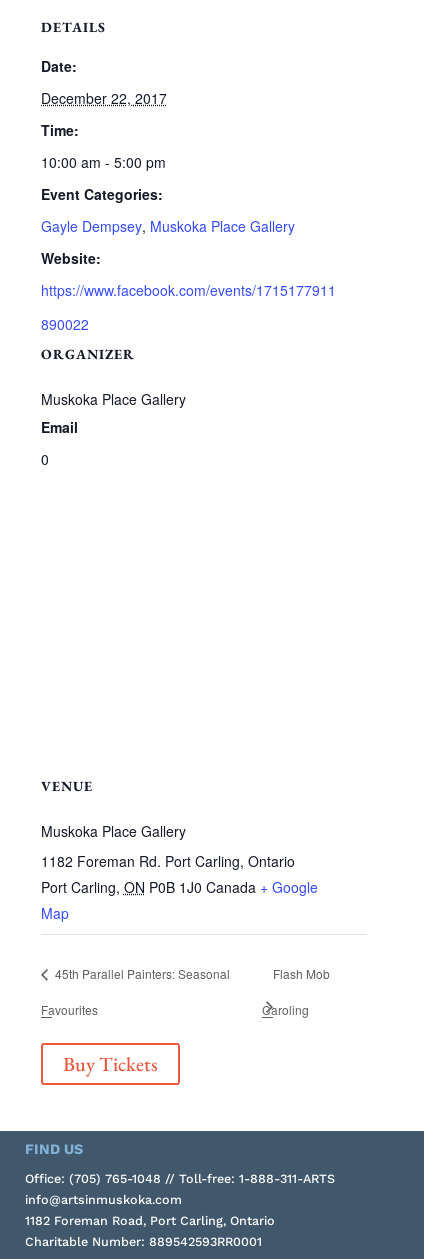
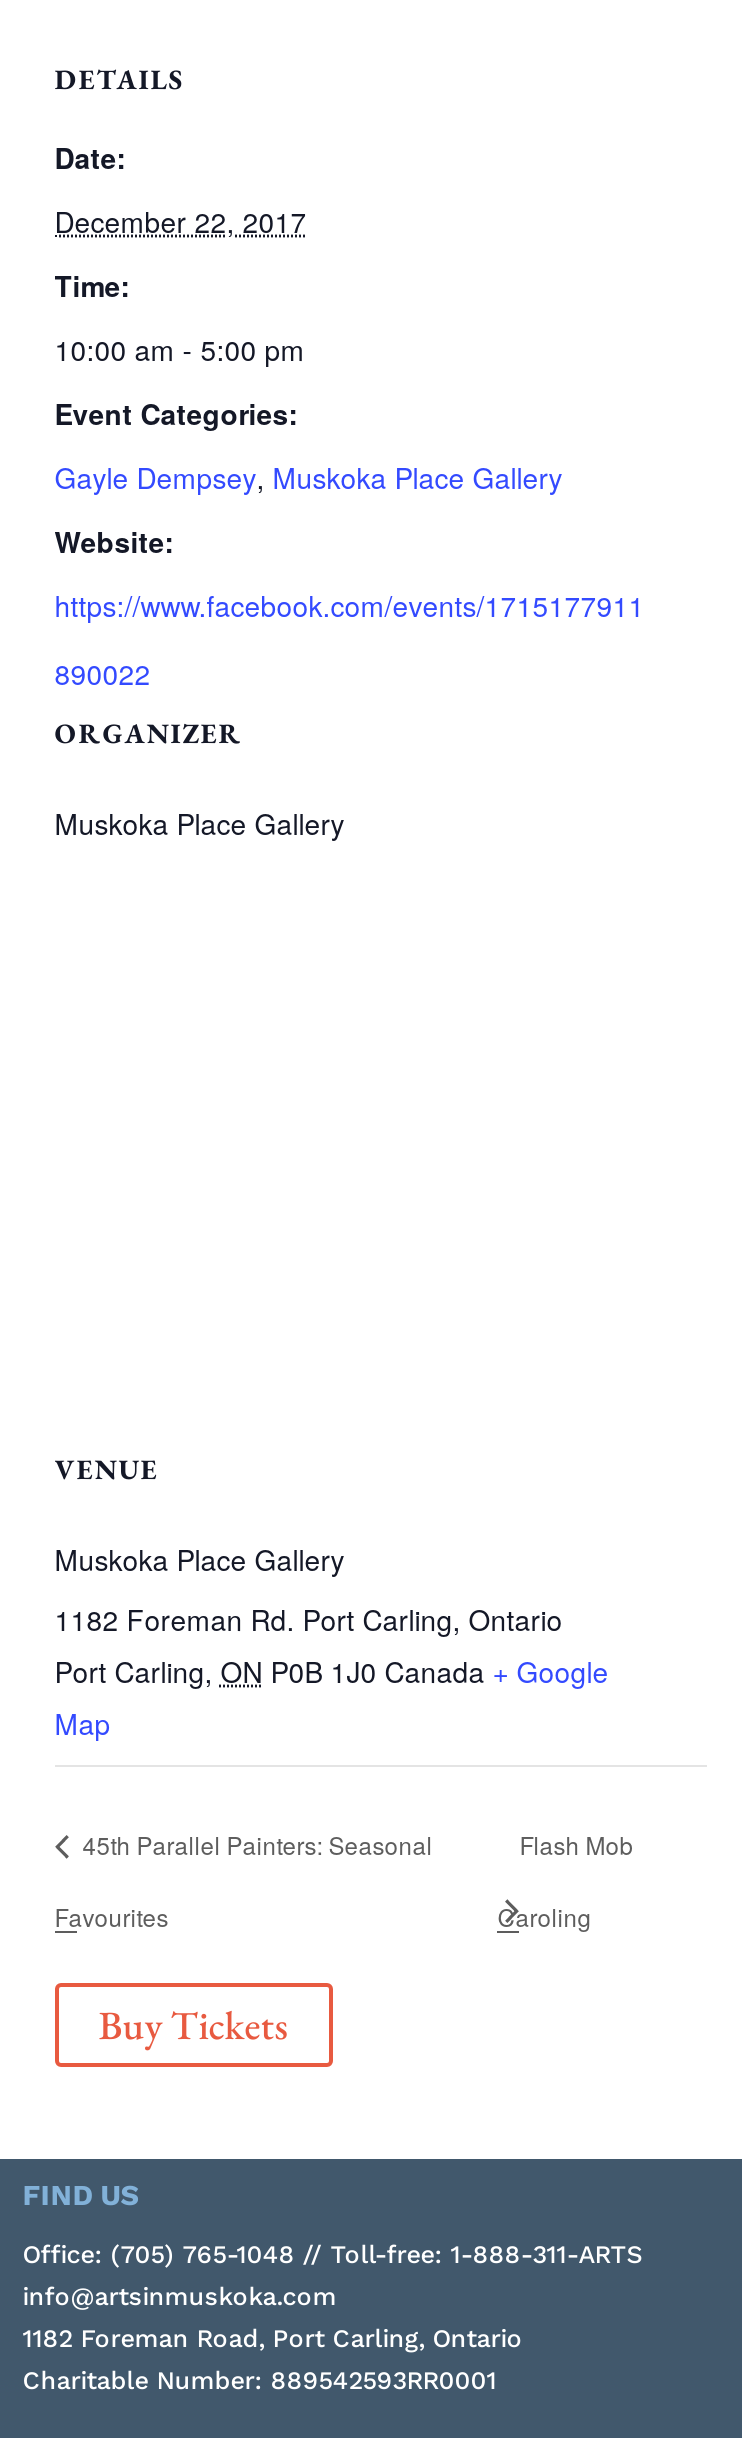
- Email
- 0
